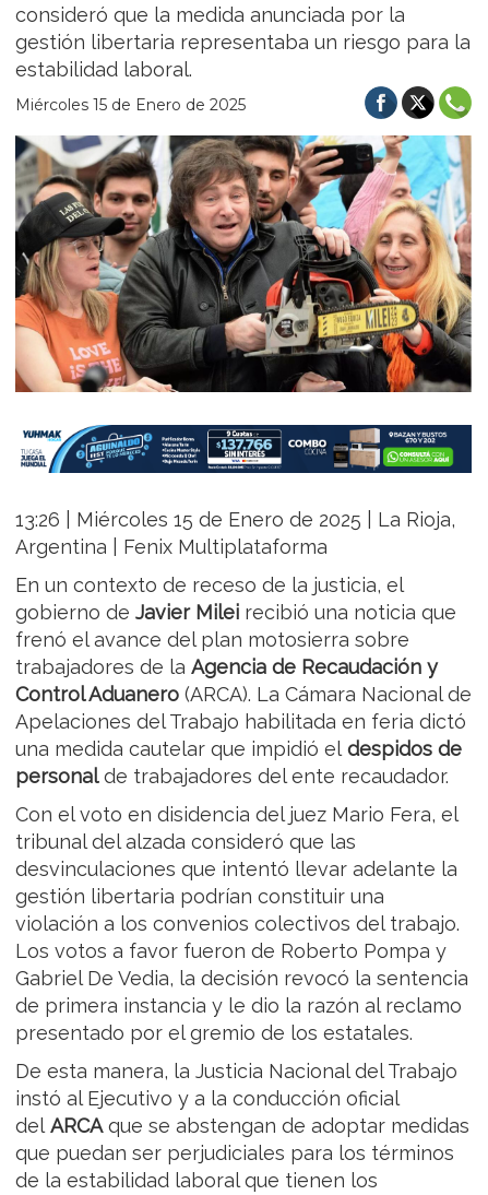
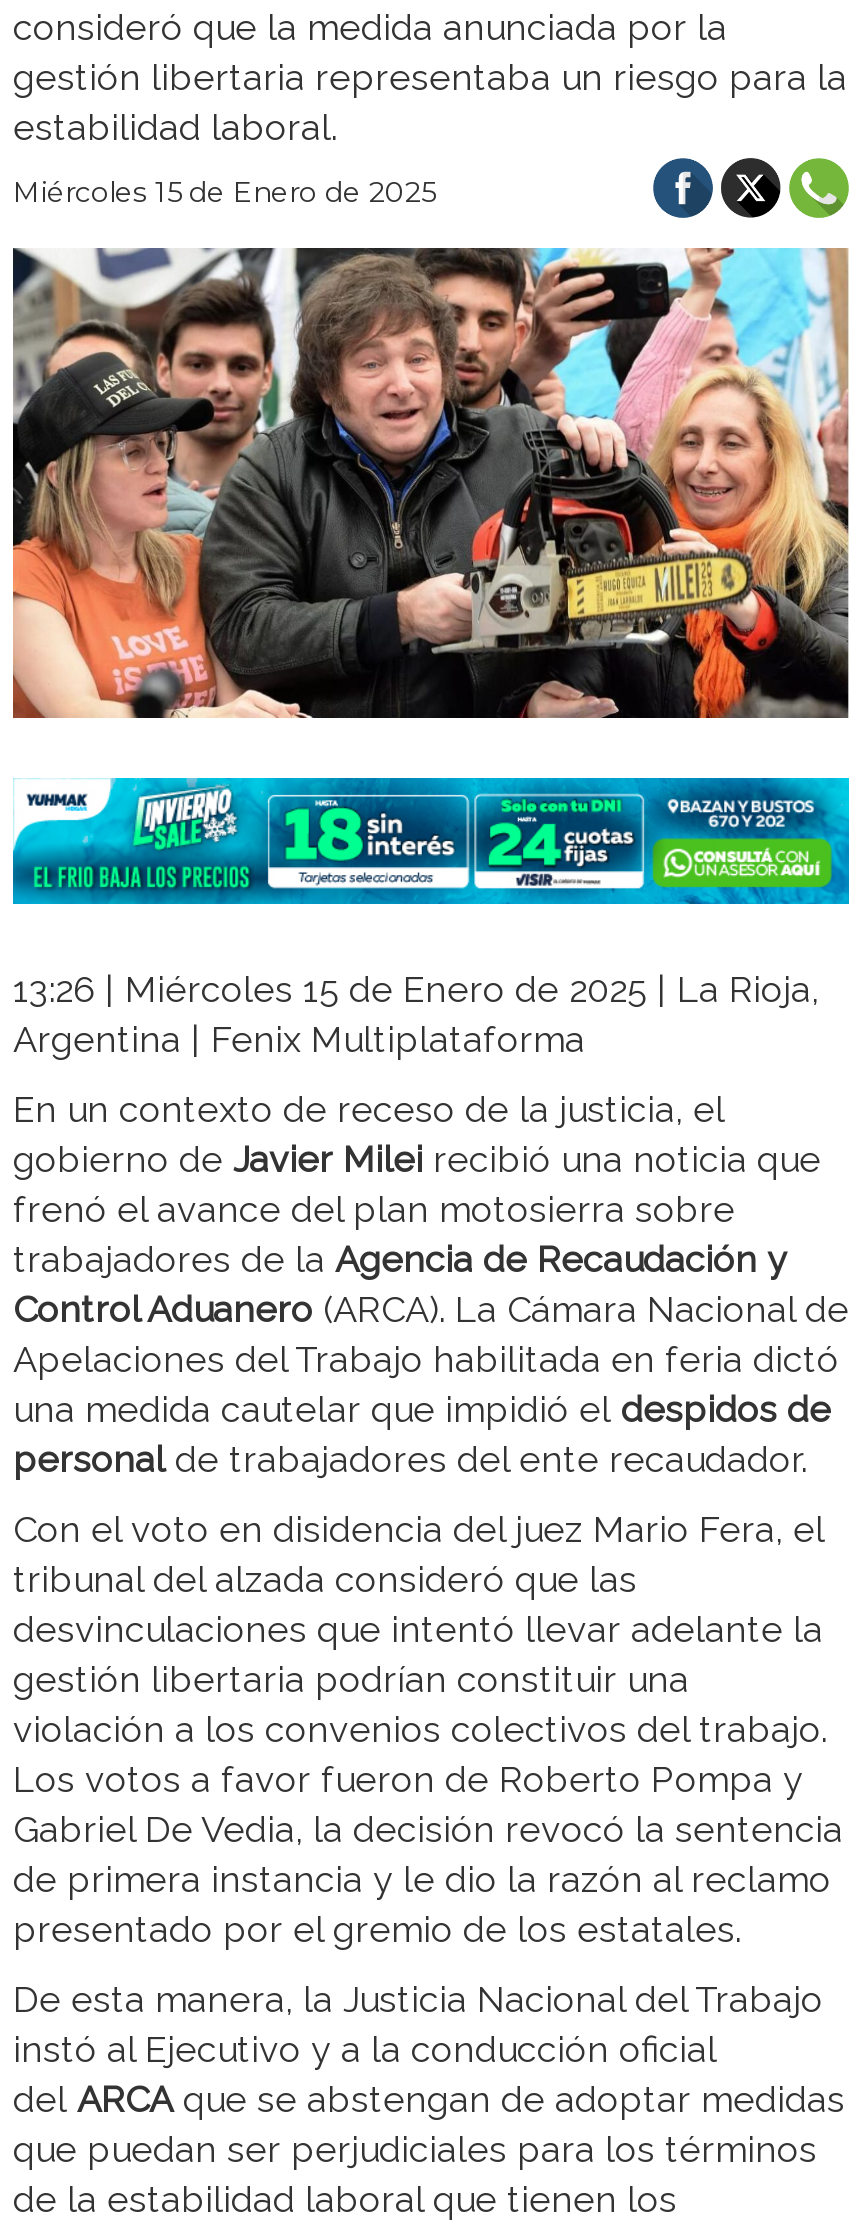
- [image]
+ [image]
